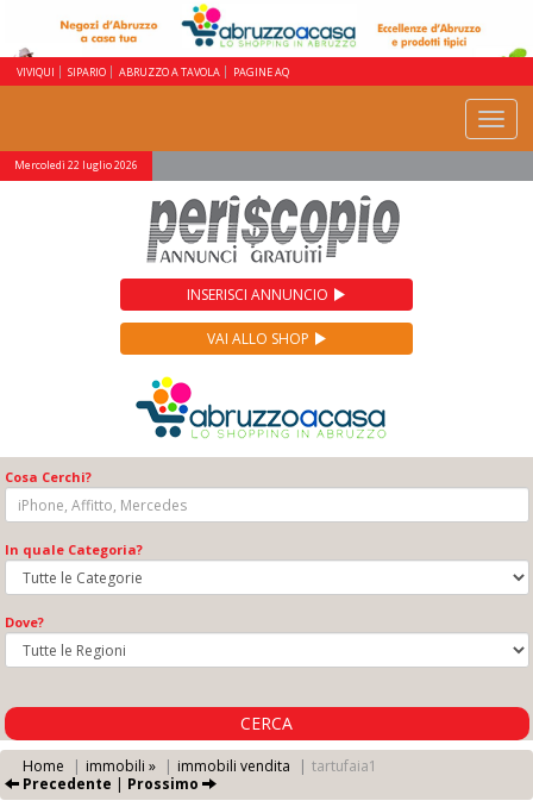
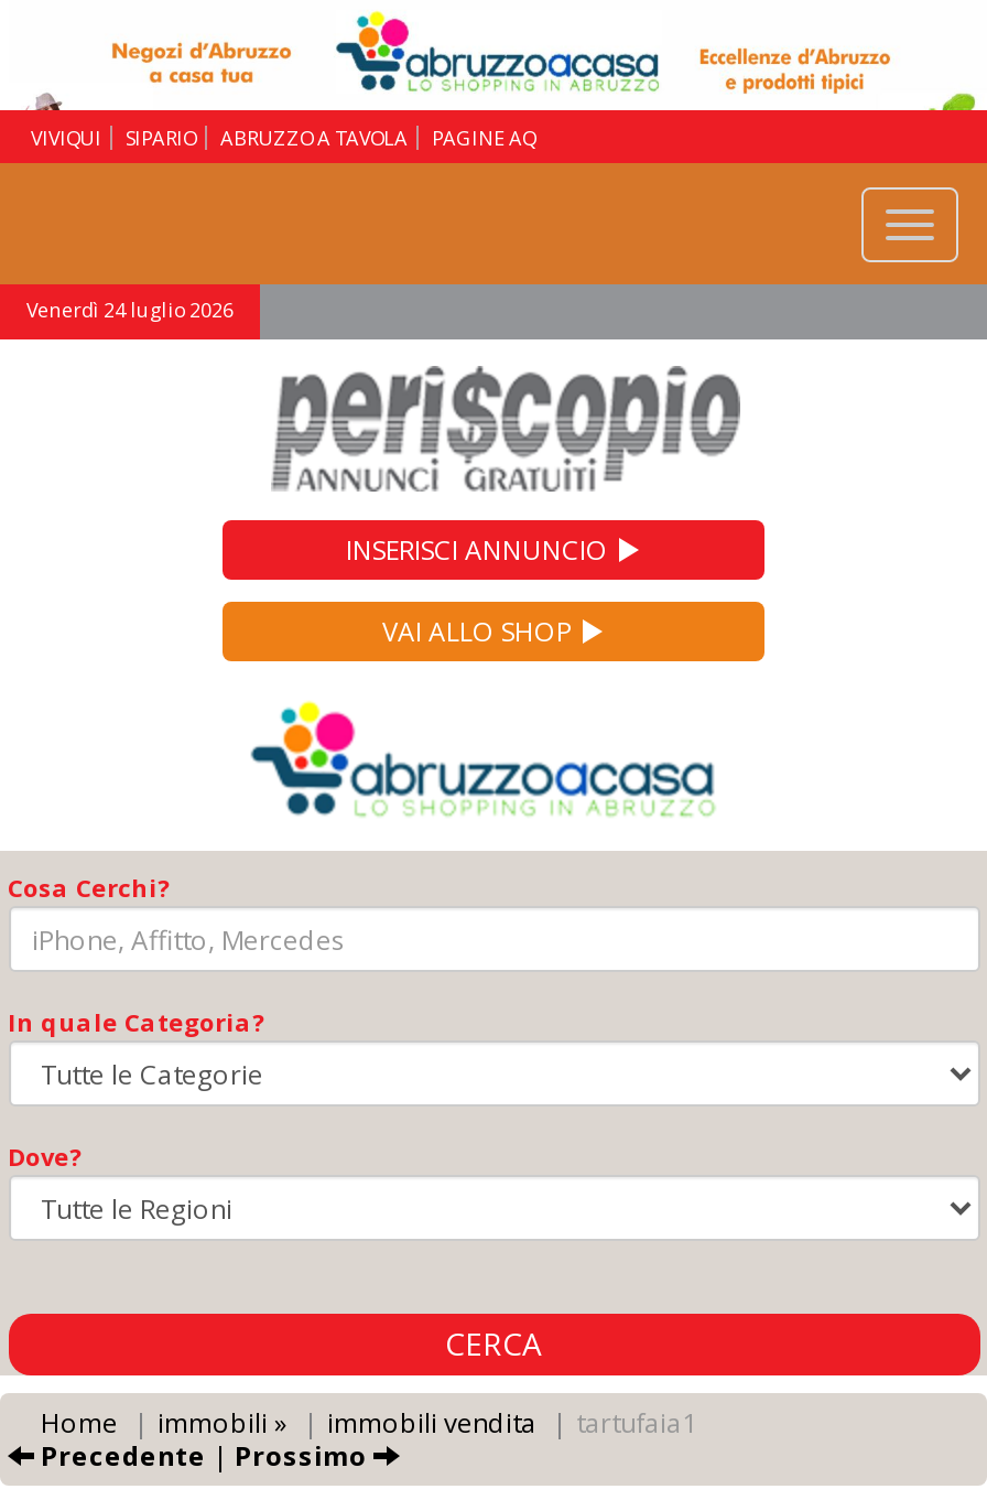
- Mercoledì 22 luglio 2026
+ Venerdì 24 luglio 2026
